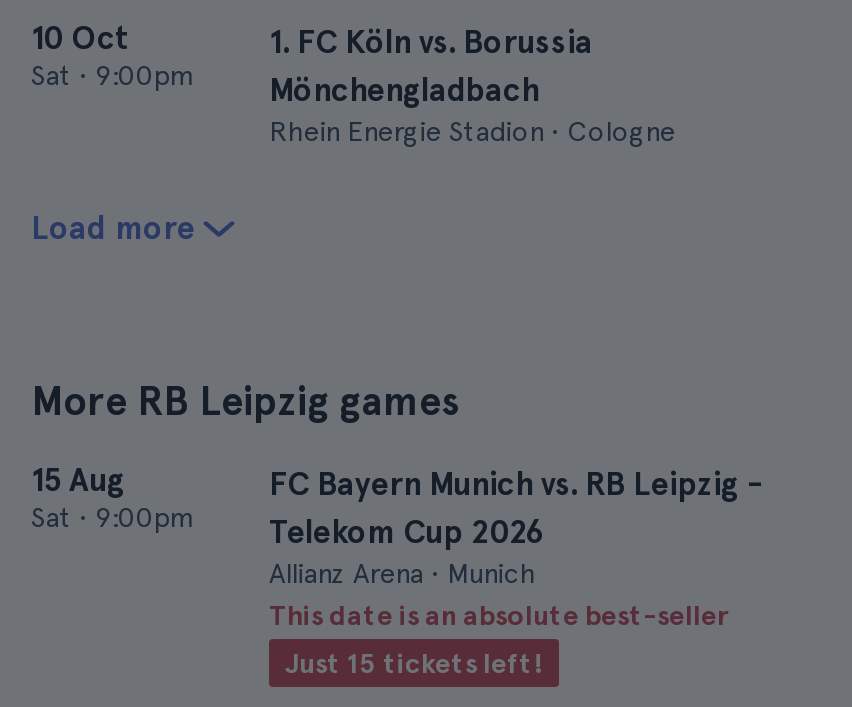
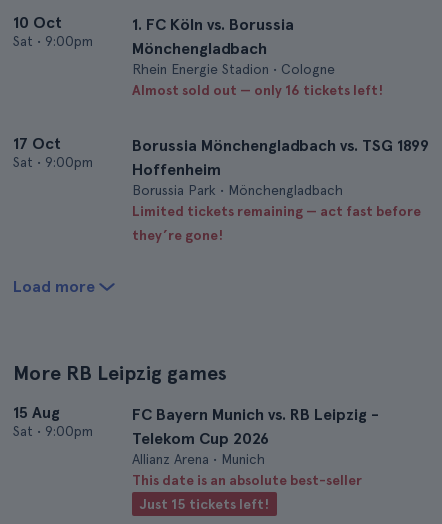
+ Almost sold out — only 16 tickets left!
+ 17 Oct
+ Sat • 9:00pm

+ Borussia Mönchengladbach vs. TSG 1899
+ Hoffenheim
+ Borussia Park • Mönchengladbach
+ Limited tickets remaining — act fast before
+ they’re gone!
